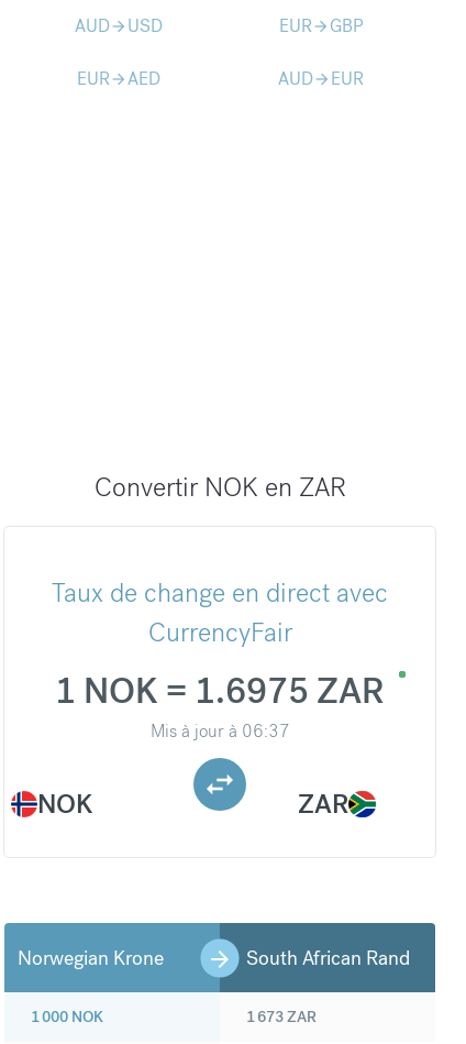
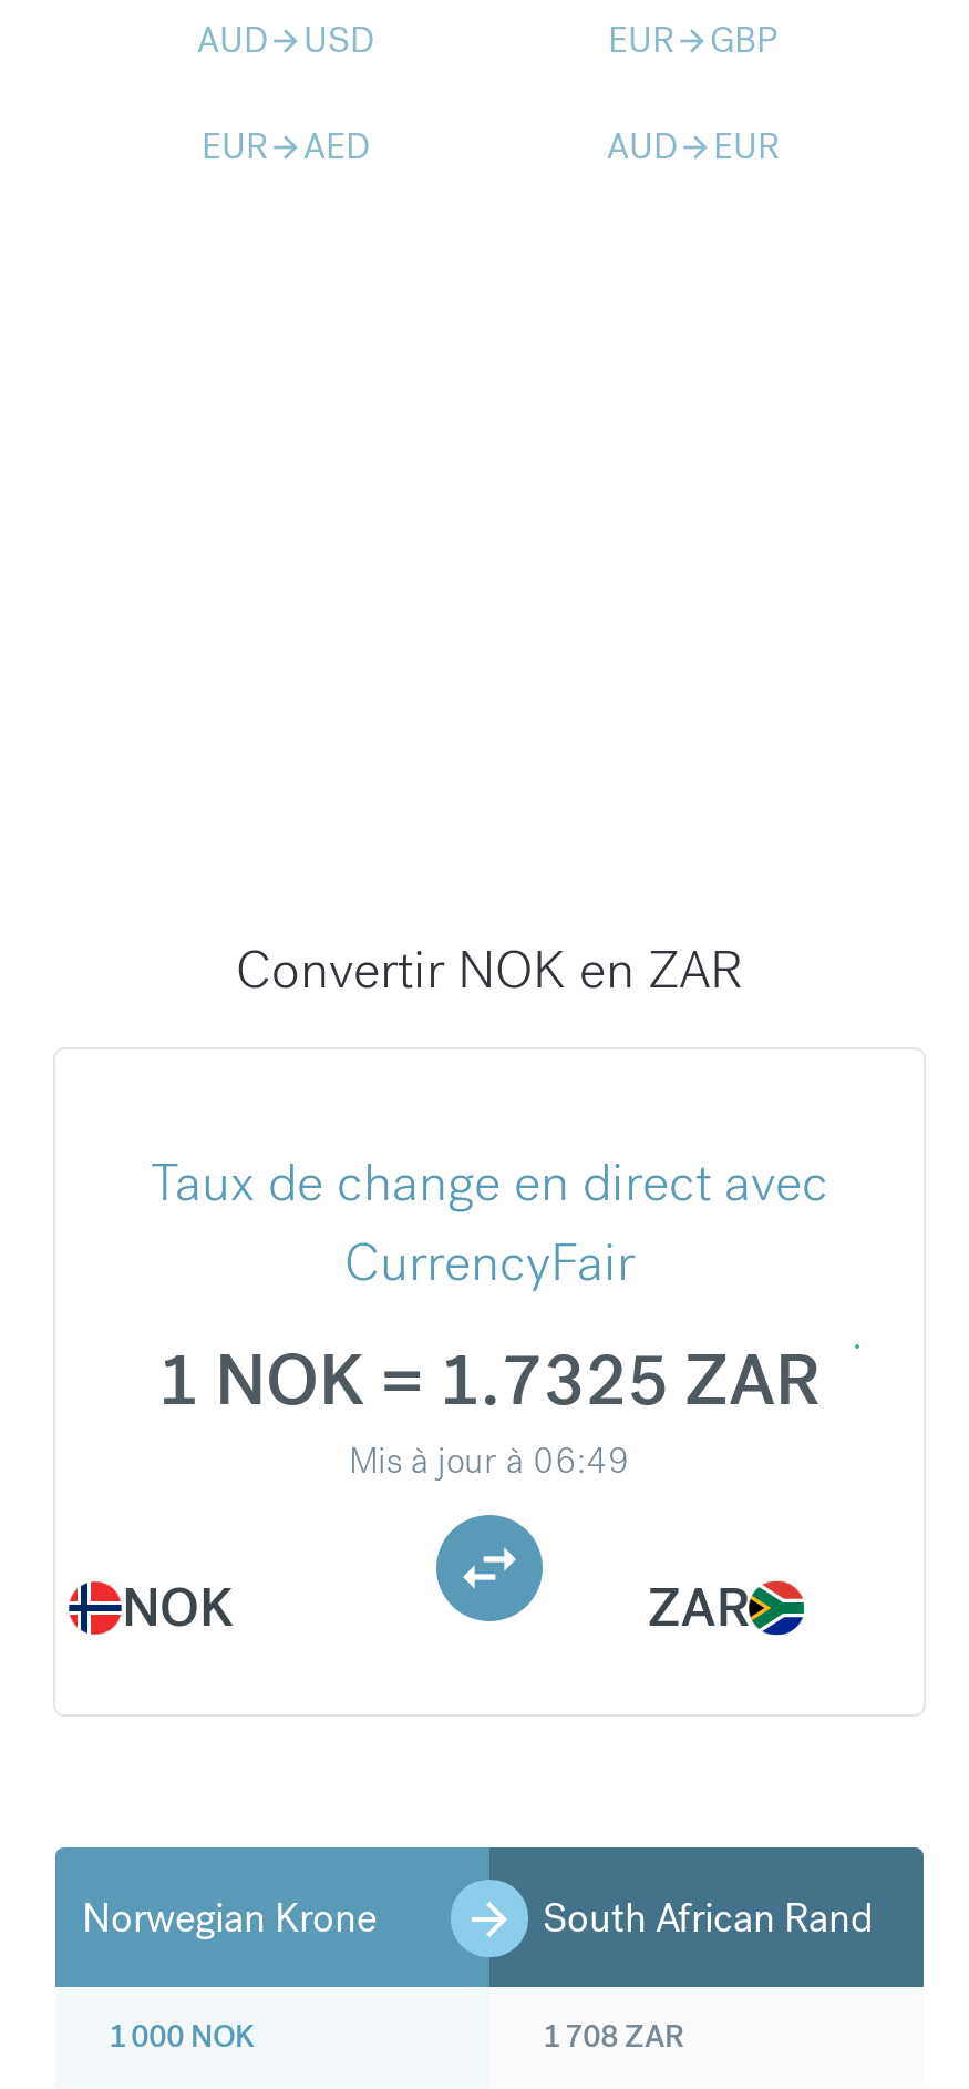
- 1 NOK = 1.6975 ZAR
+ 1 NOK = 1.7325 ZAR

- Mis à jour à 06:37
+ Mis à jour à 06:49

- 1 673 ZAR
+ 1 708 ZAR
